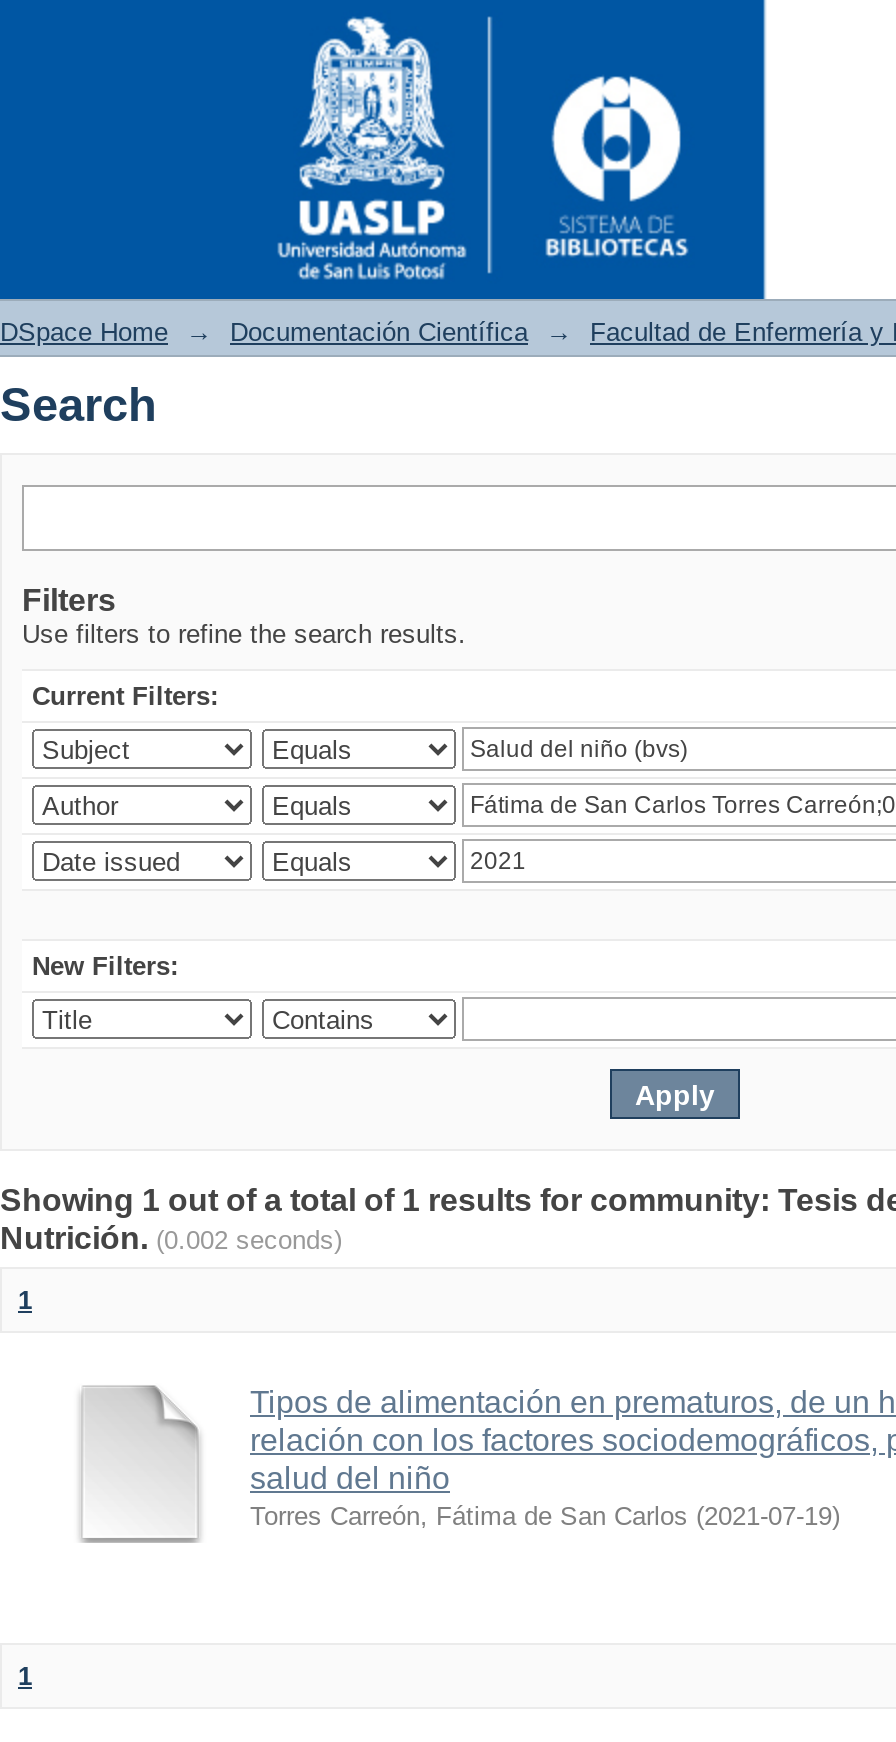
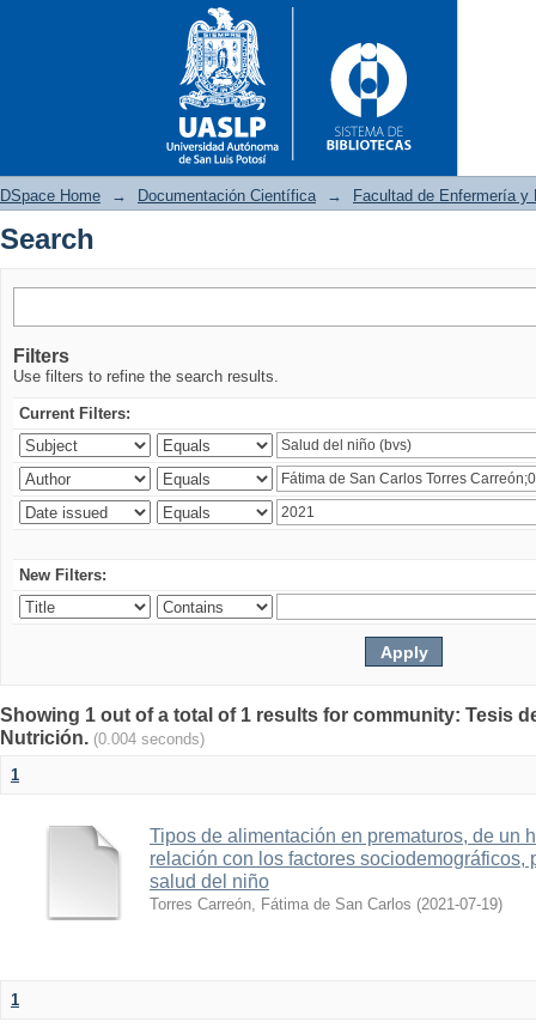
- Nutrición. (0.002 seconds)
+ Nutrición. (0.004 seconds)
